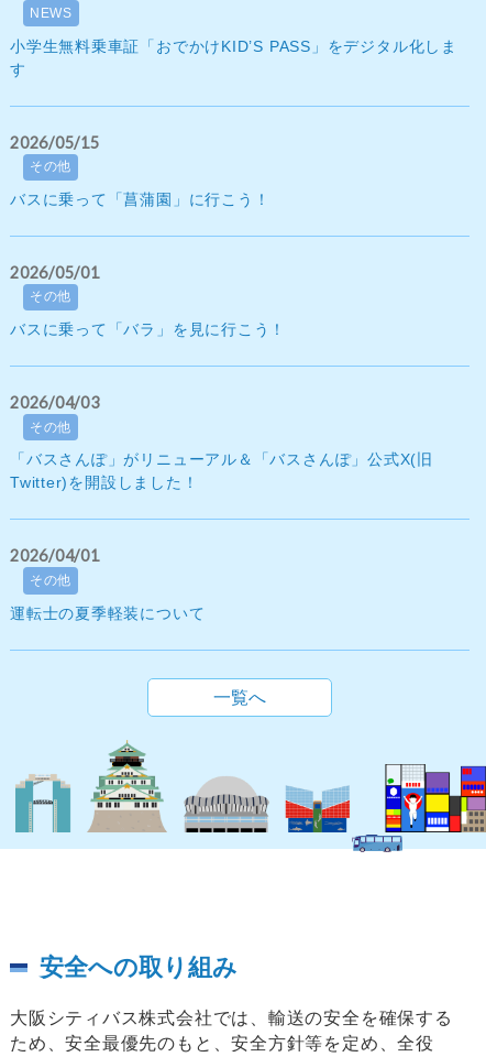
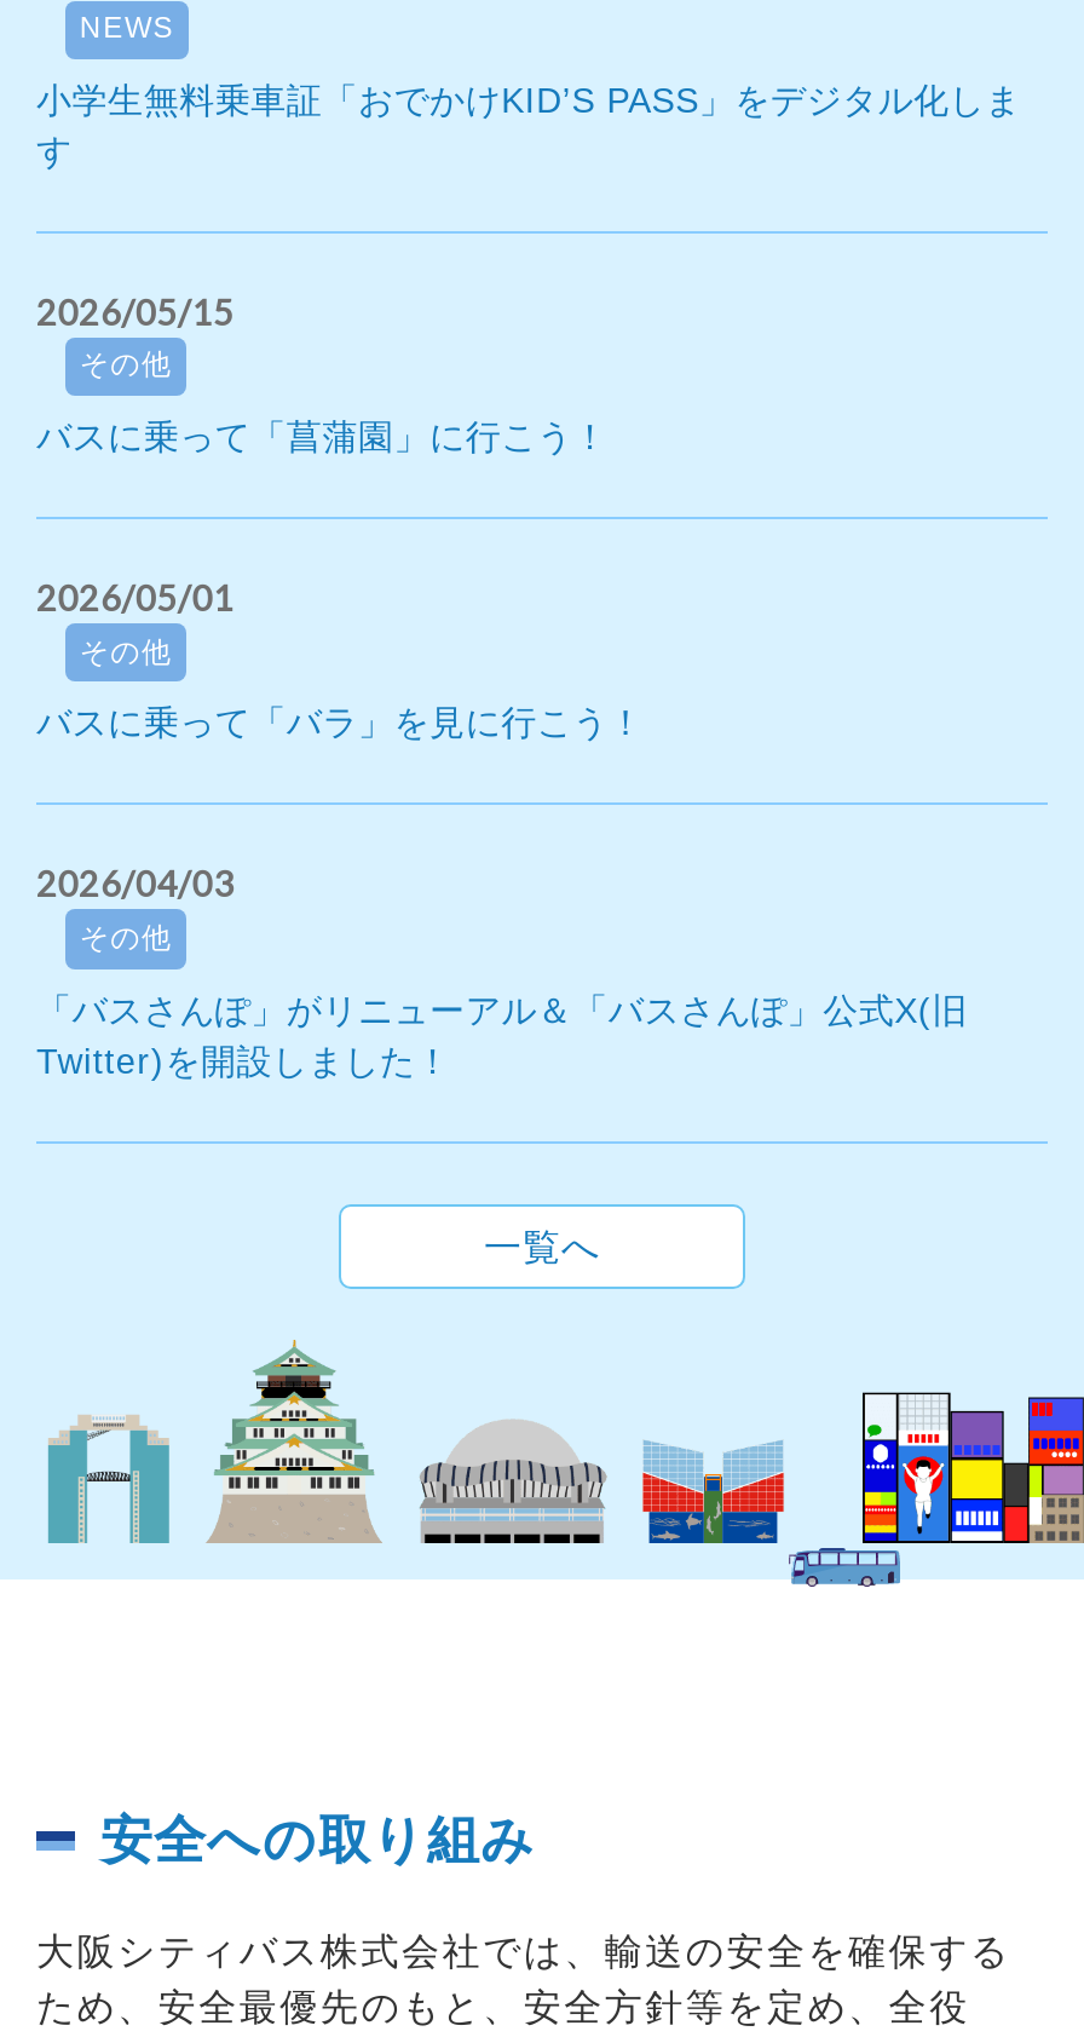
- 2026/04/01
- その他
- 運転士の夏季軽装について
